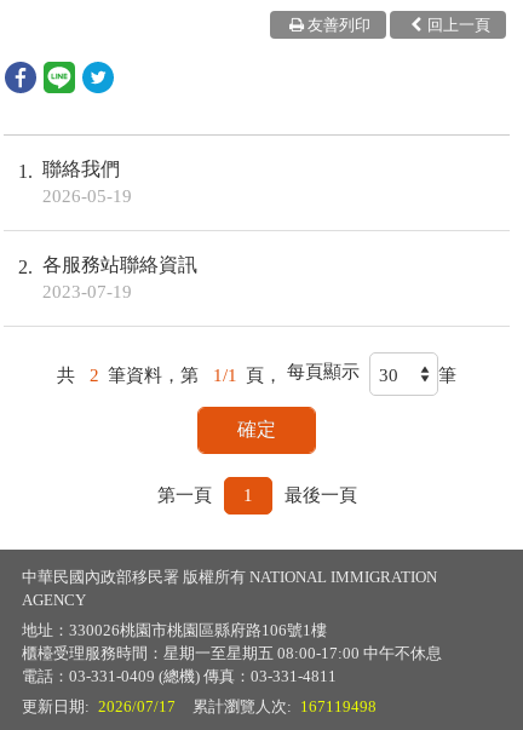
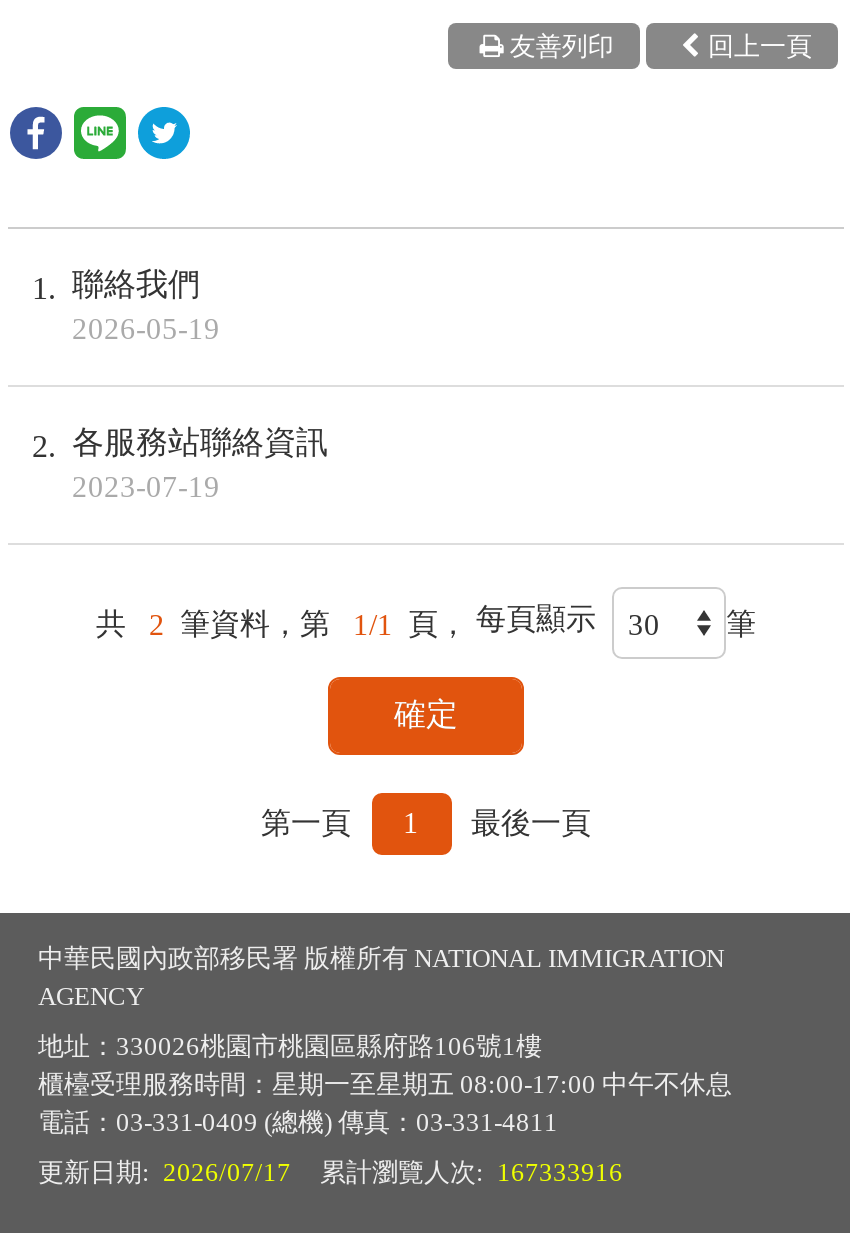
- 累計瀏覽人次: 167119498
+ 累計瀏覽人次: 167333916
